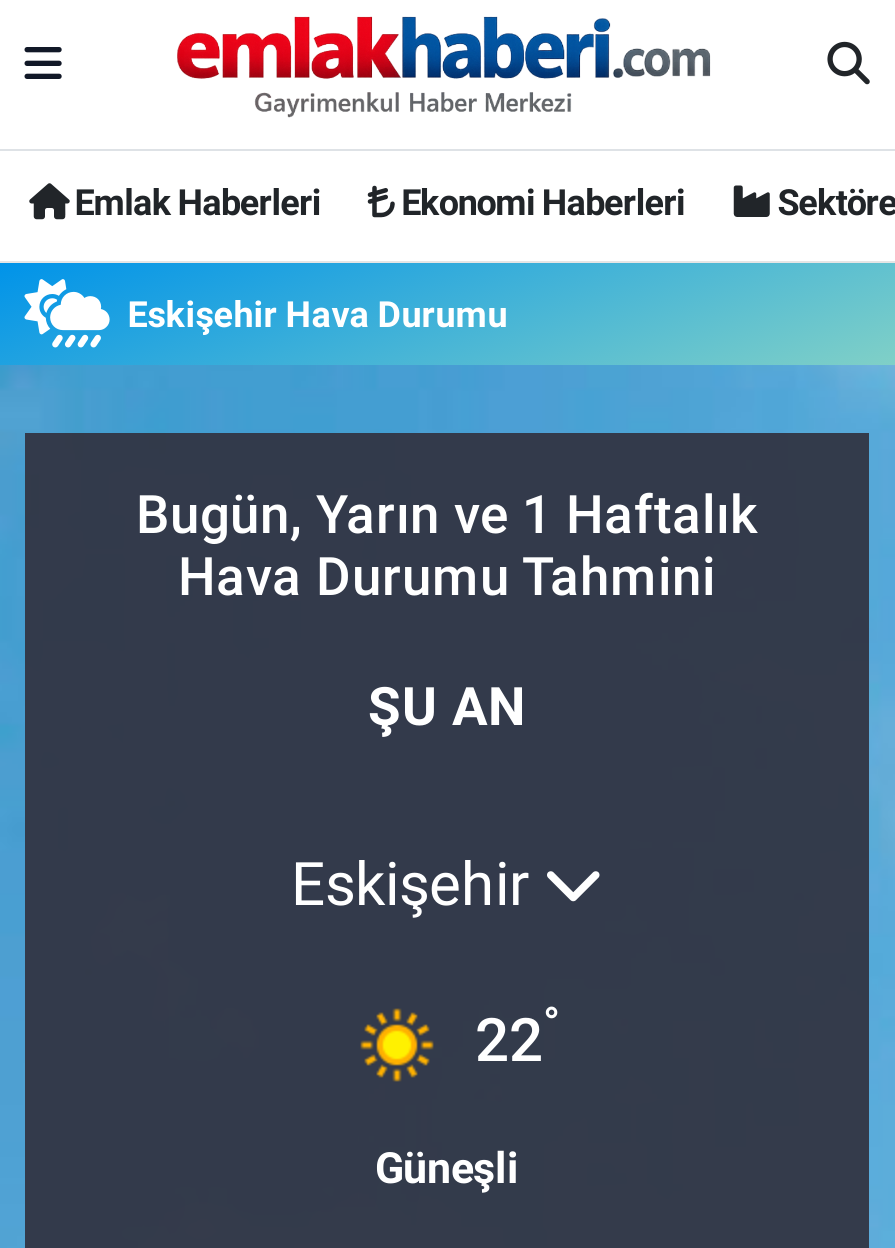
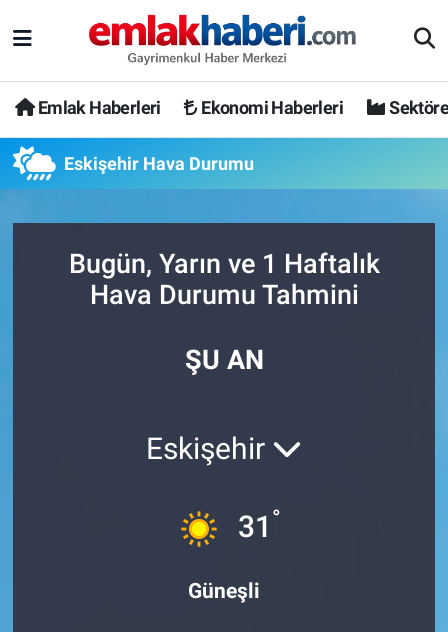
- 22°
+ 31°
